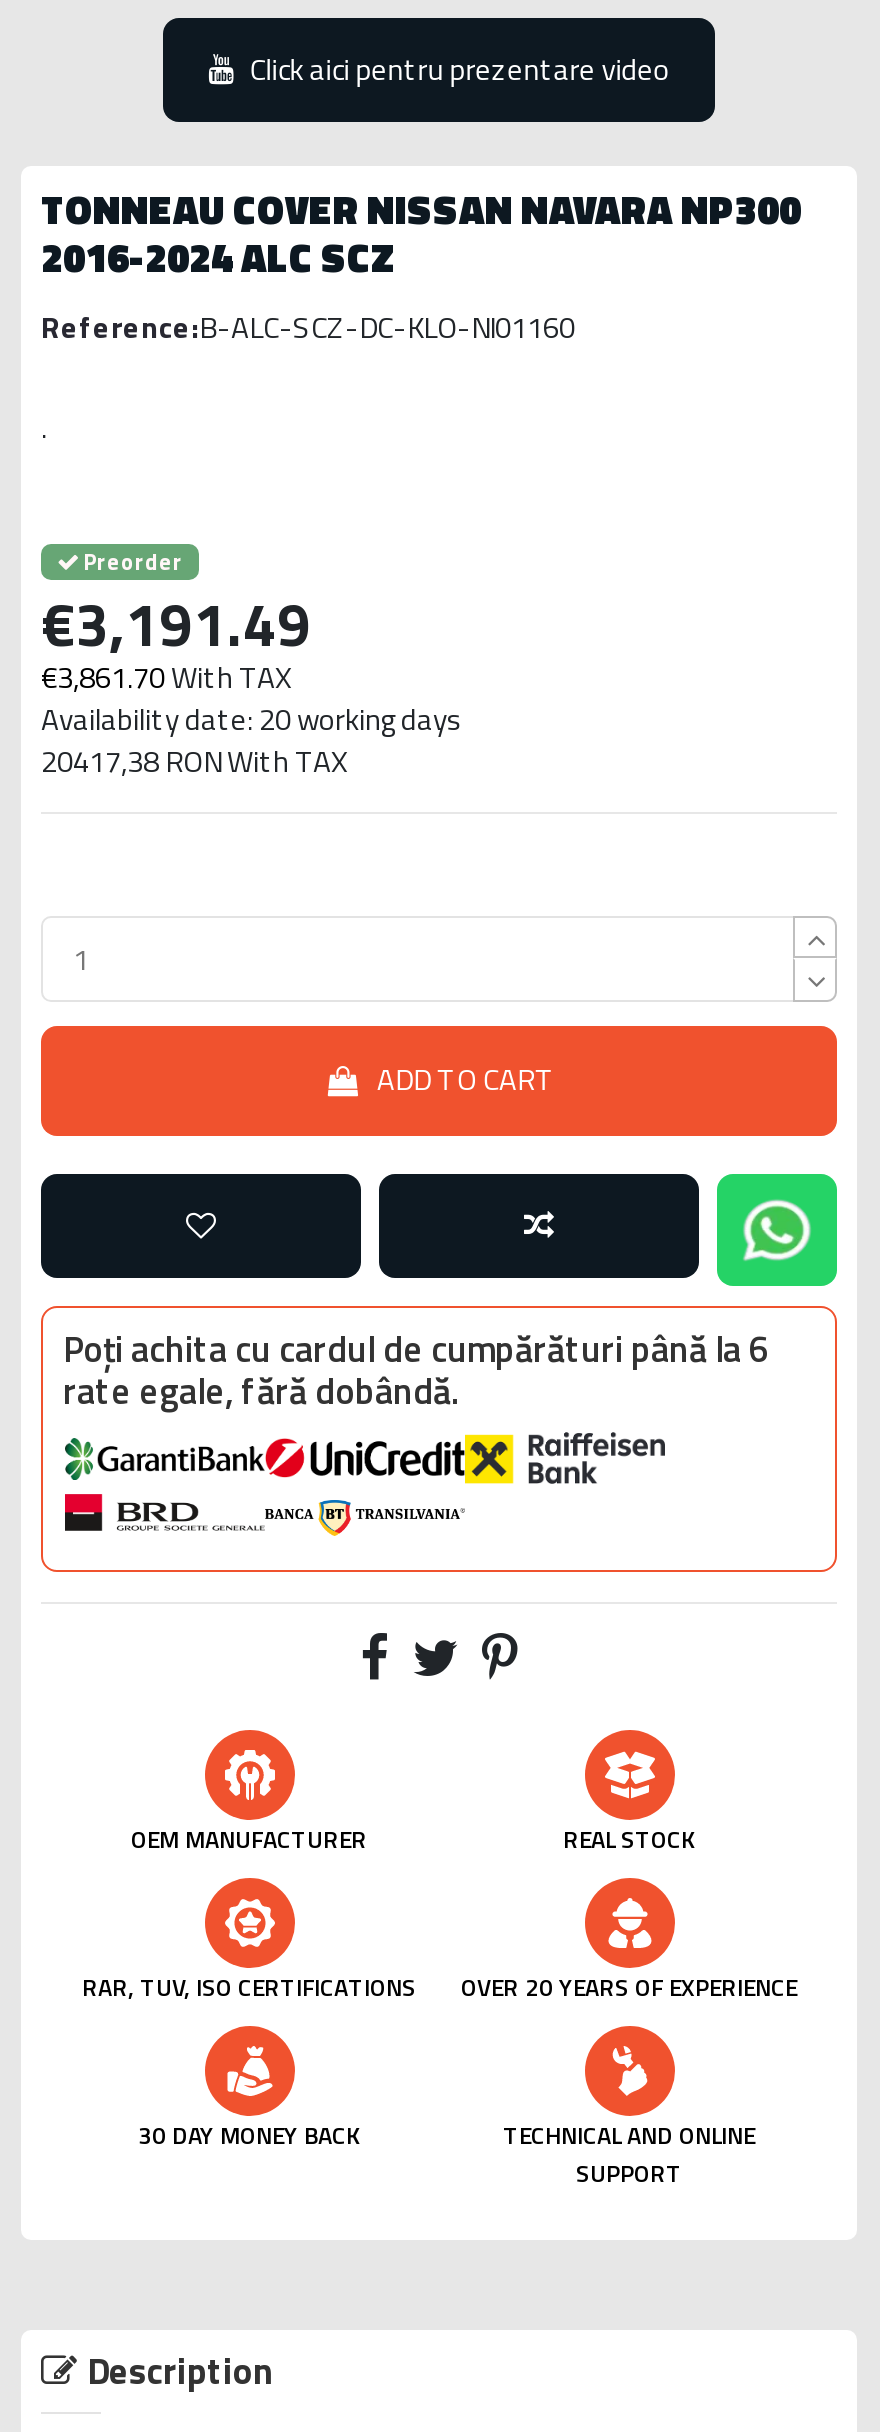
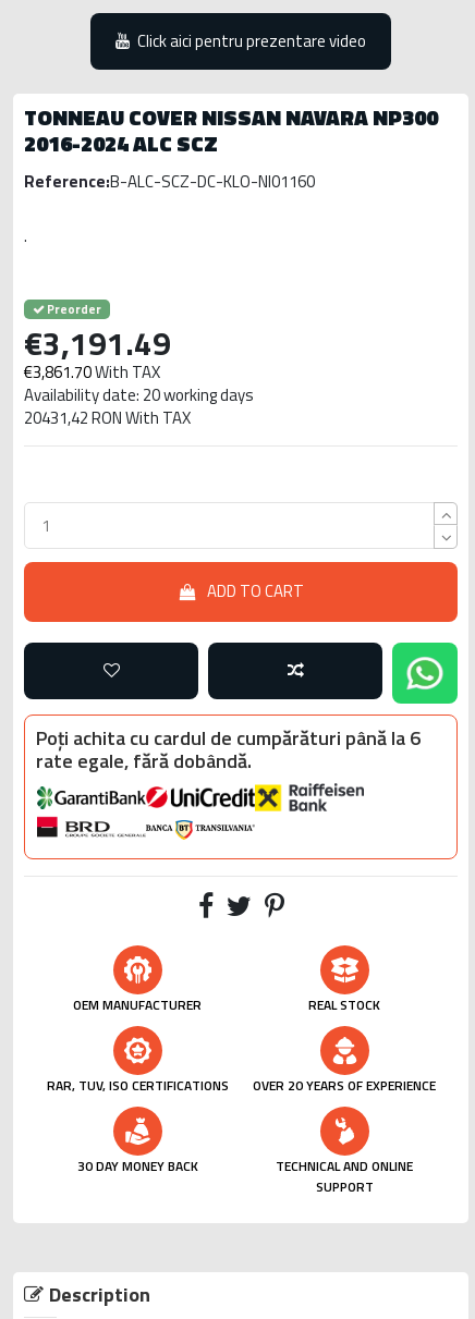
- 20417,38 RON With TAX
+ 20431,42 RON With TAX
